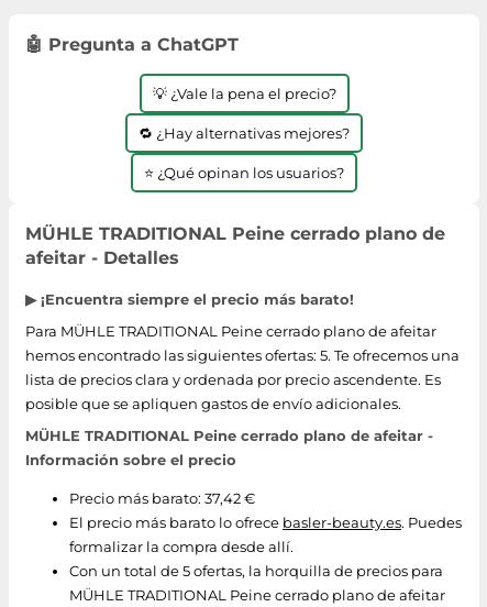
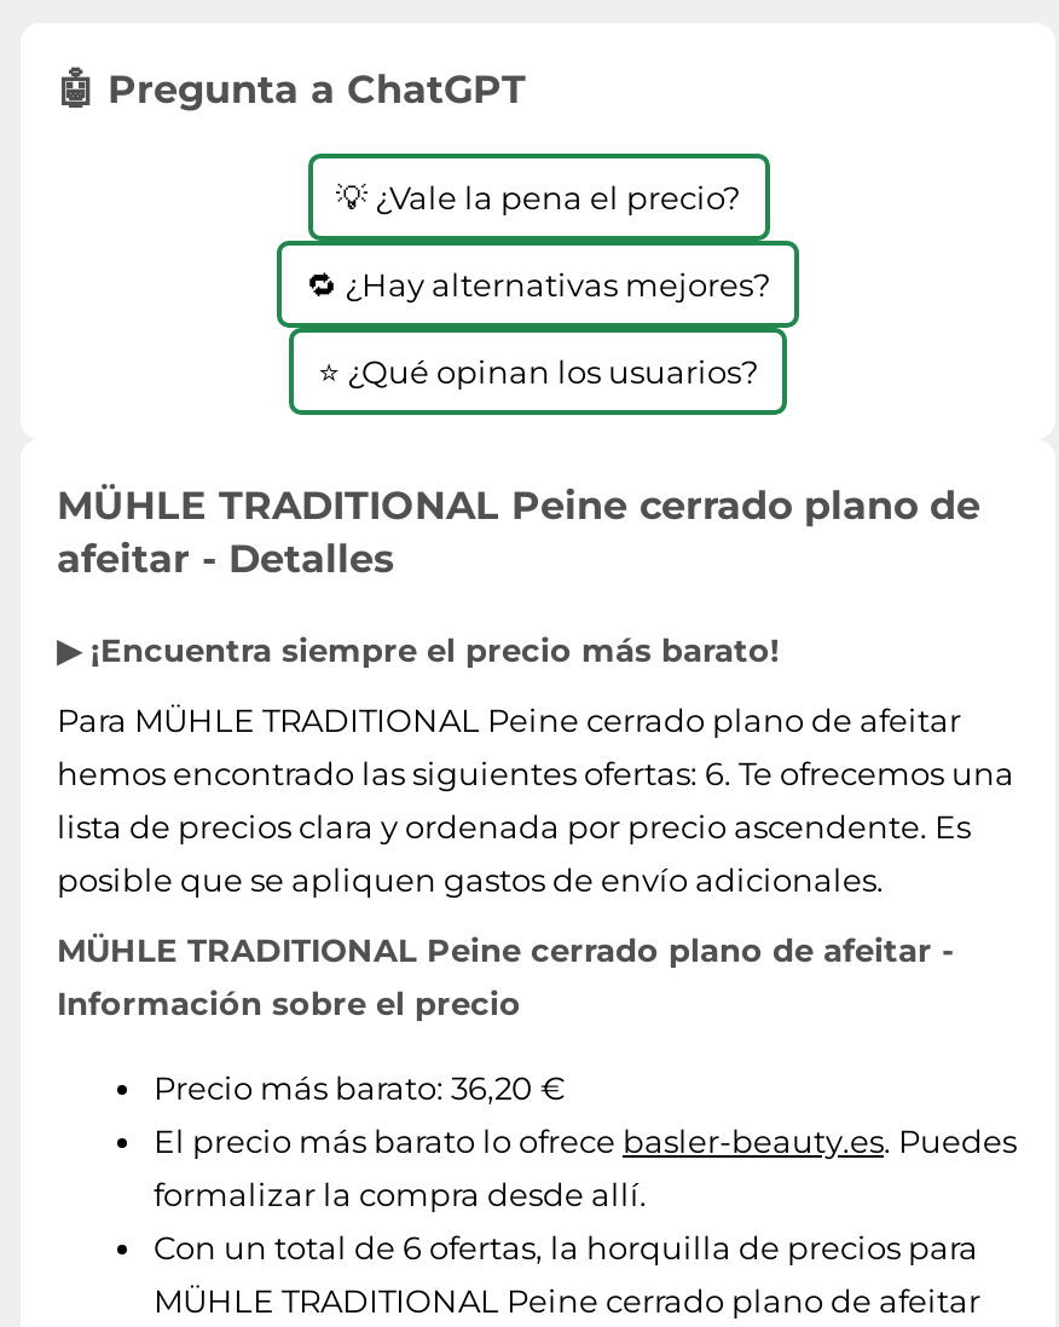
- hemos encontrado las siguientes ofertas: 5. Te ofrecemos una
+ hemos encontrado las siguientes ofertas: 6. Te ofrecemos una

- Precio más barato: 37,42 €
+ Precio más barato: 36,20 €

- Con un total de 5 ofertas, la horquilla de precios para
+ Con un total de 6 ofertas, la horquilla de precios para
